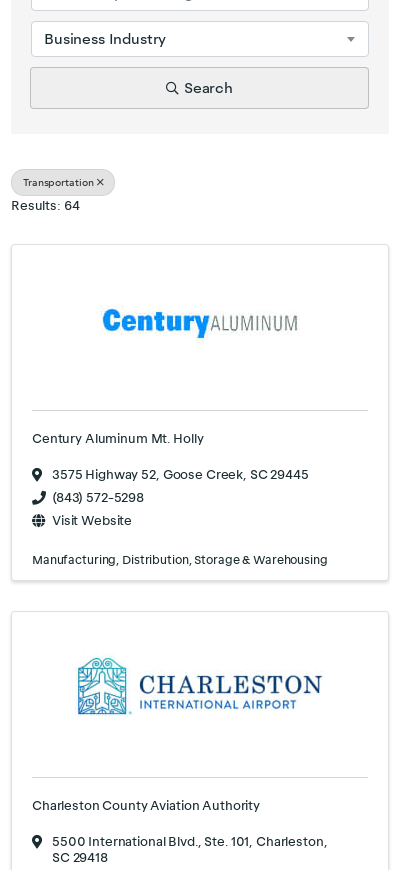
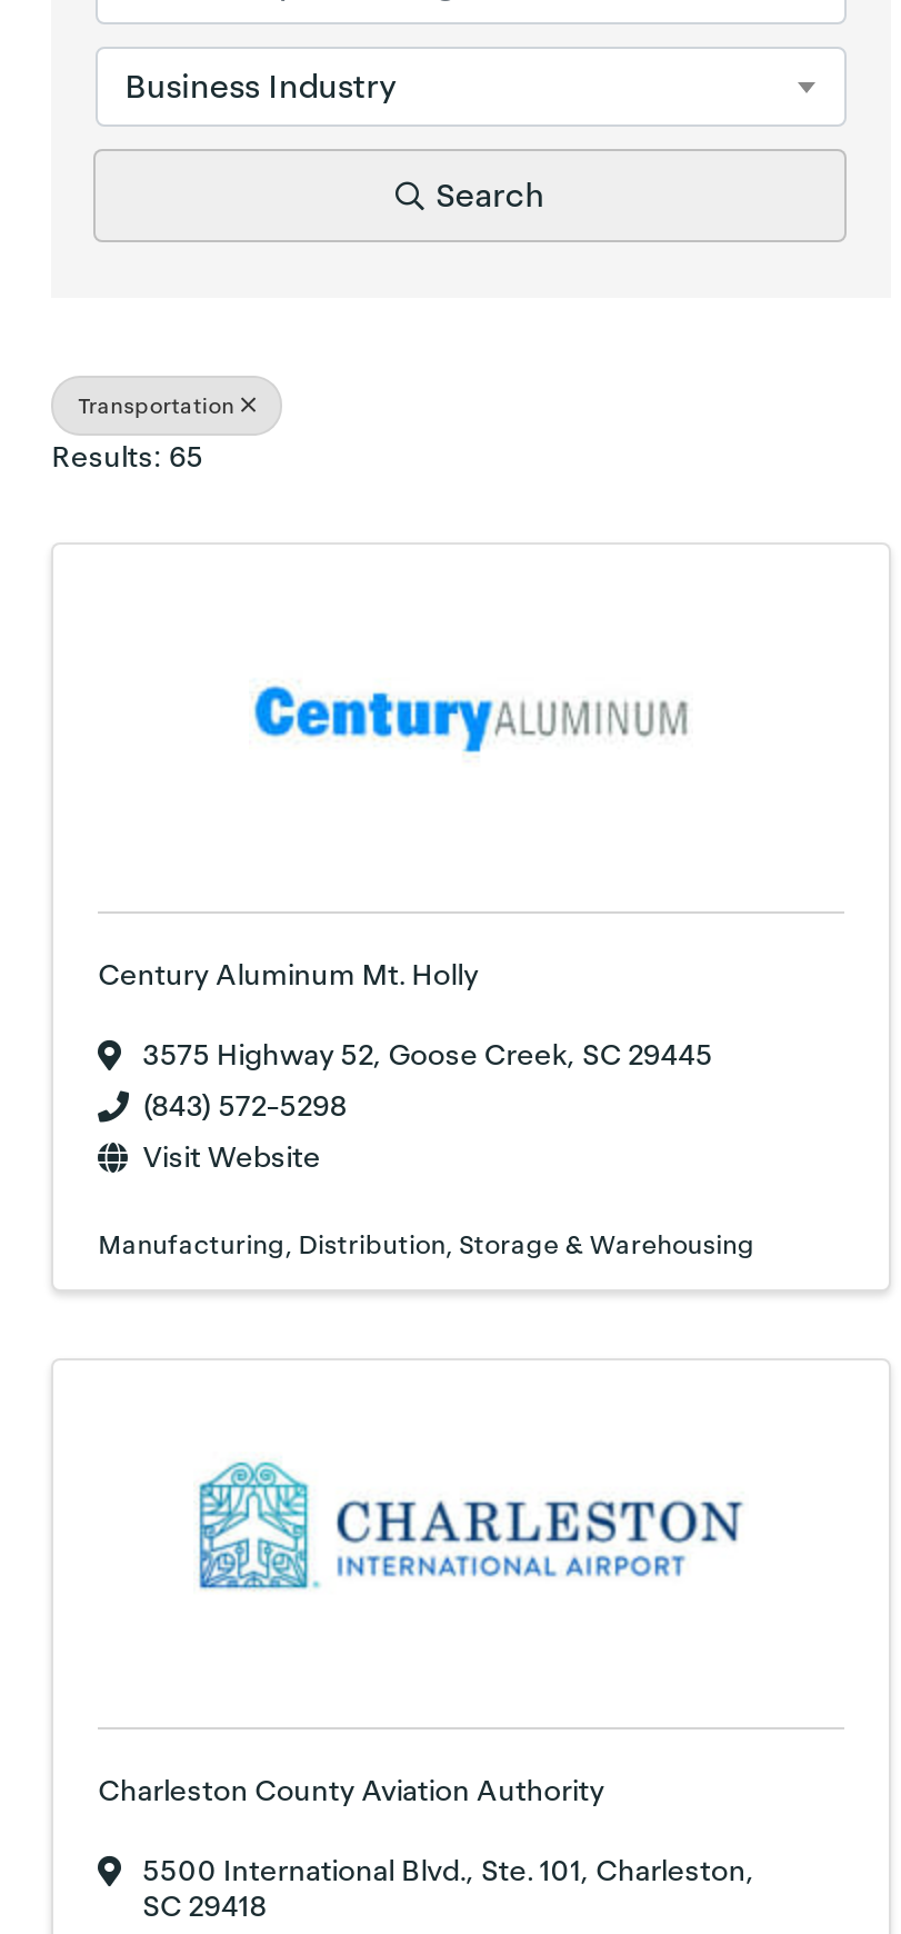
- Results: 64
+ Results: 65
